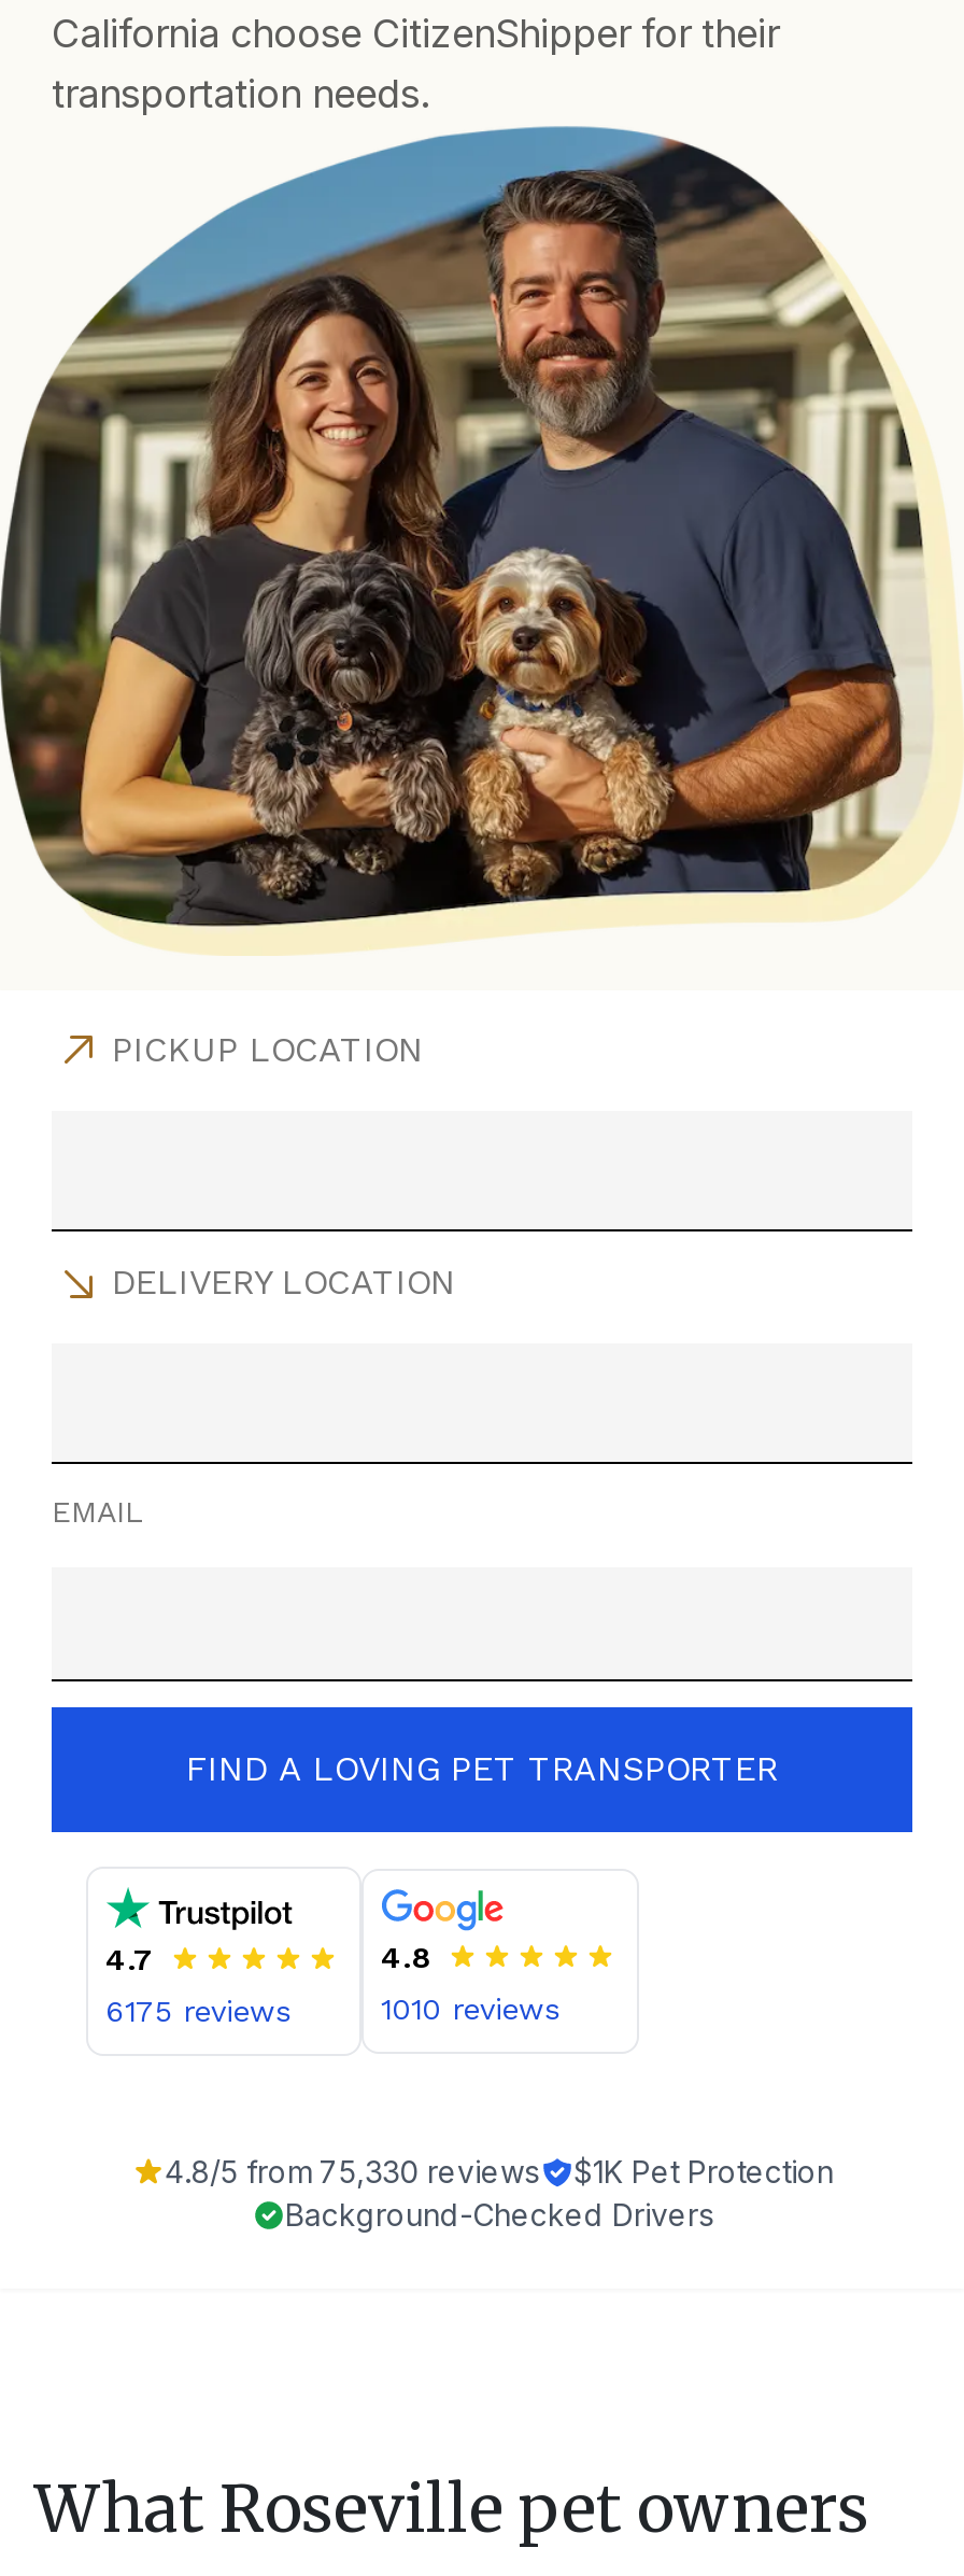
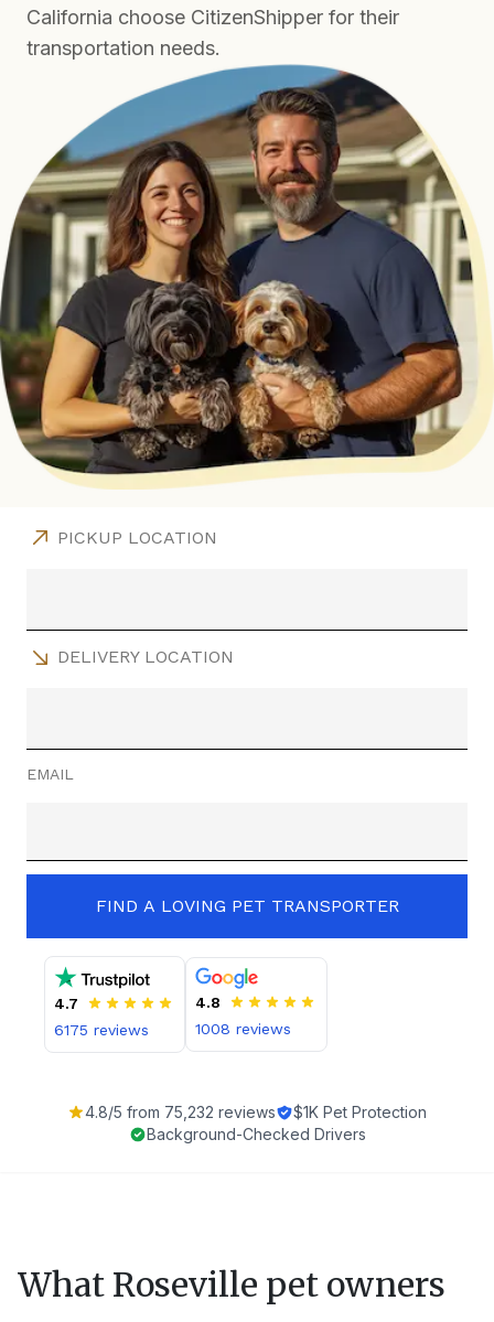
- 1010 reviews
+ 1008 reviews

- 4.8/5 from 75,330 reviews $1K Pet Protection
+ 4.8/5 from 75,232 reviews $1K Pet Protection
